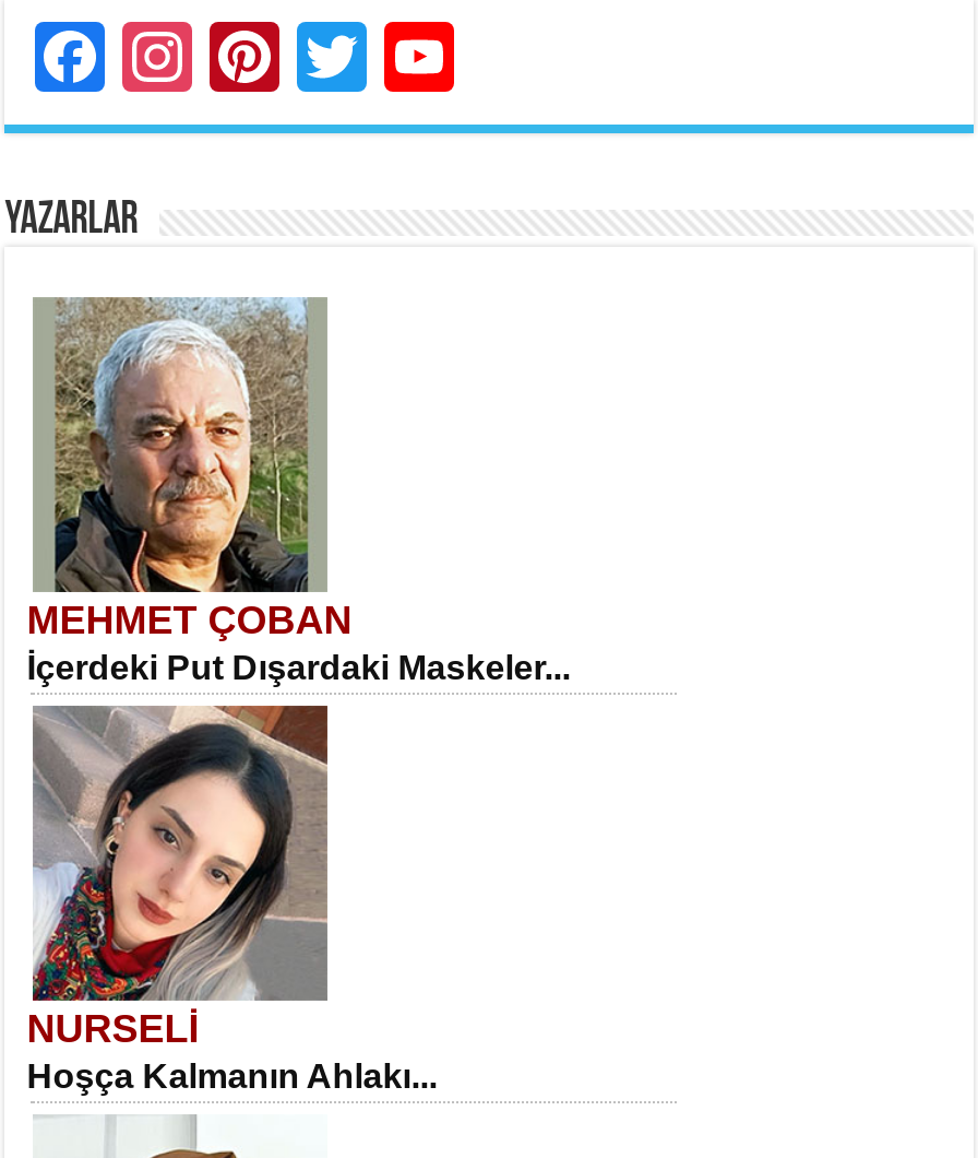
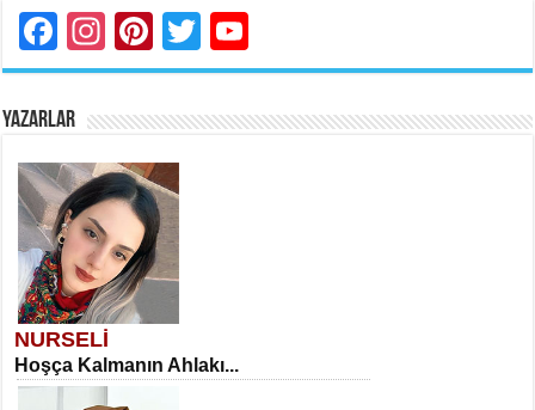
- [image]
- MEHMET ÇOBAN
- İçerdeki Put Dışardaki Maskeler...
